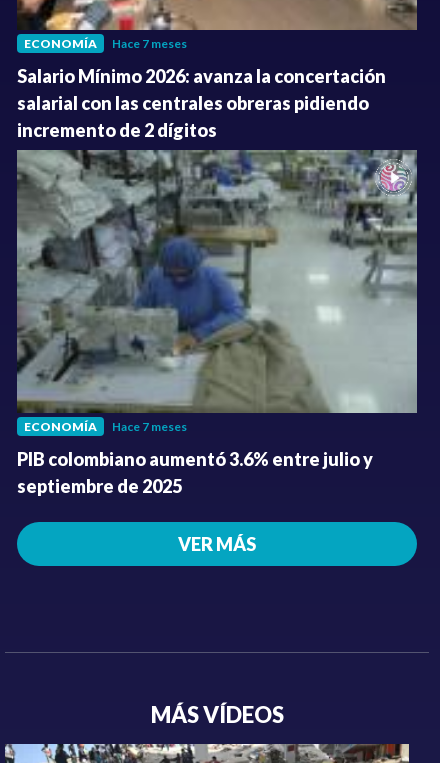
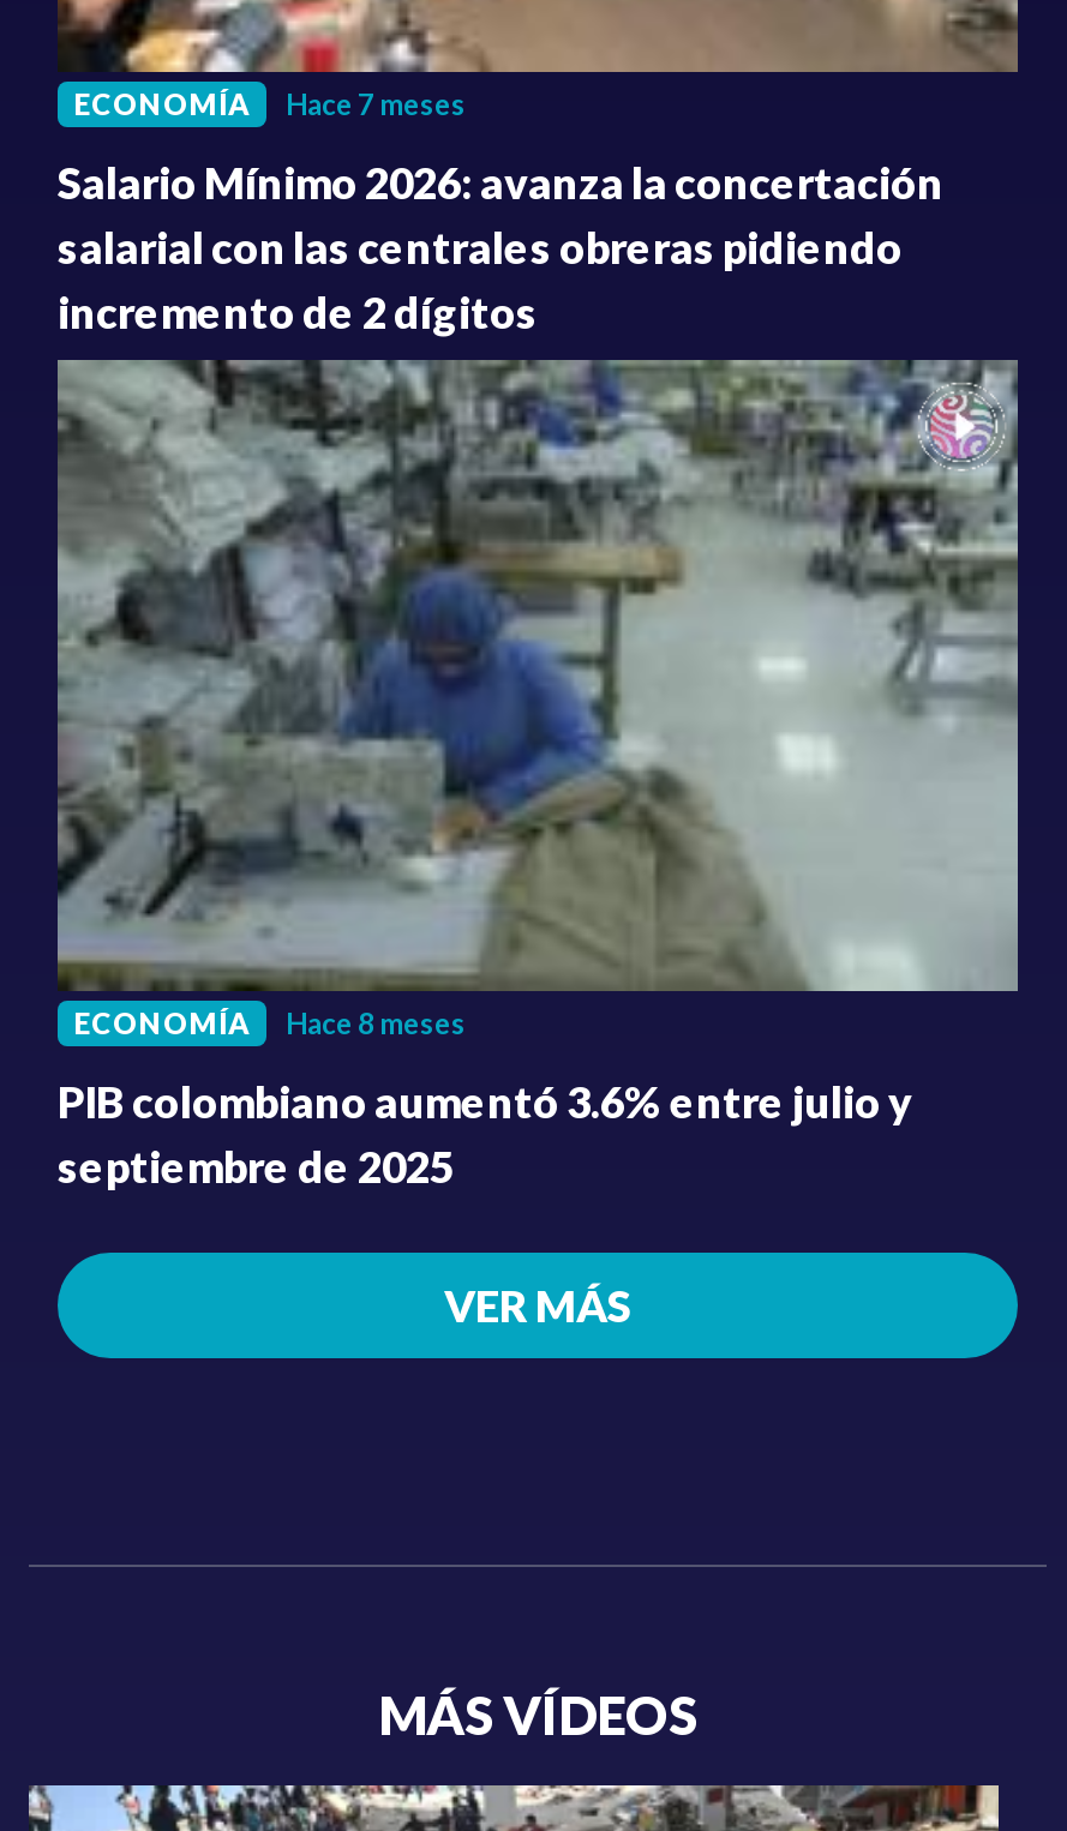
- ECONOMÍA Hace 7 meses
+ ECONOMÍA Hace 8 meses
